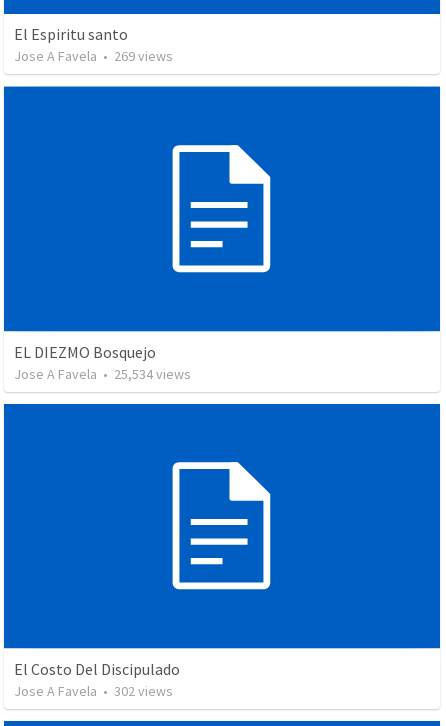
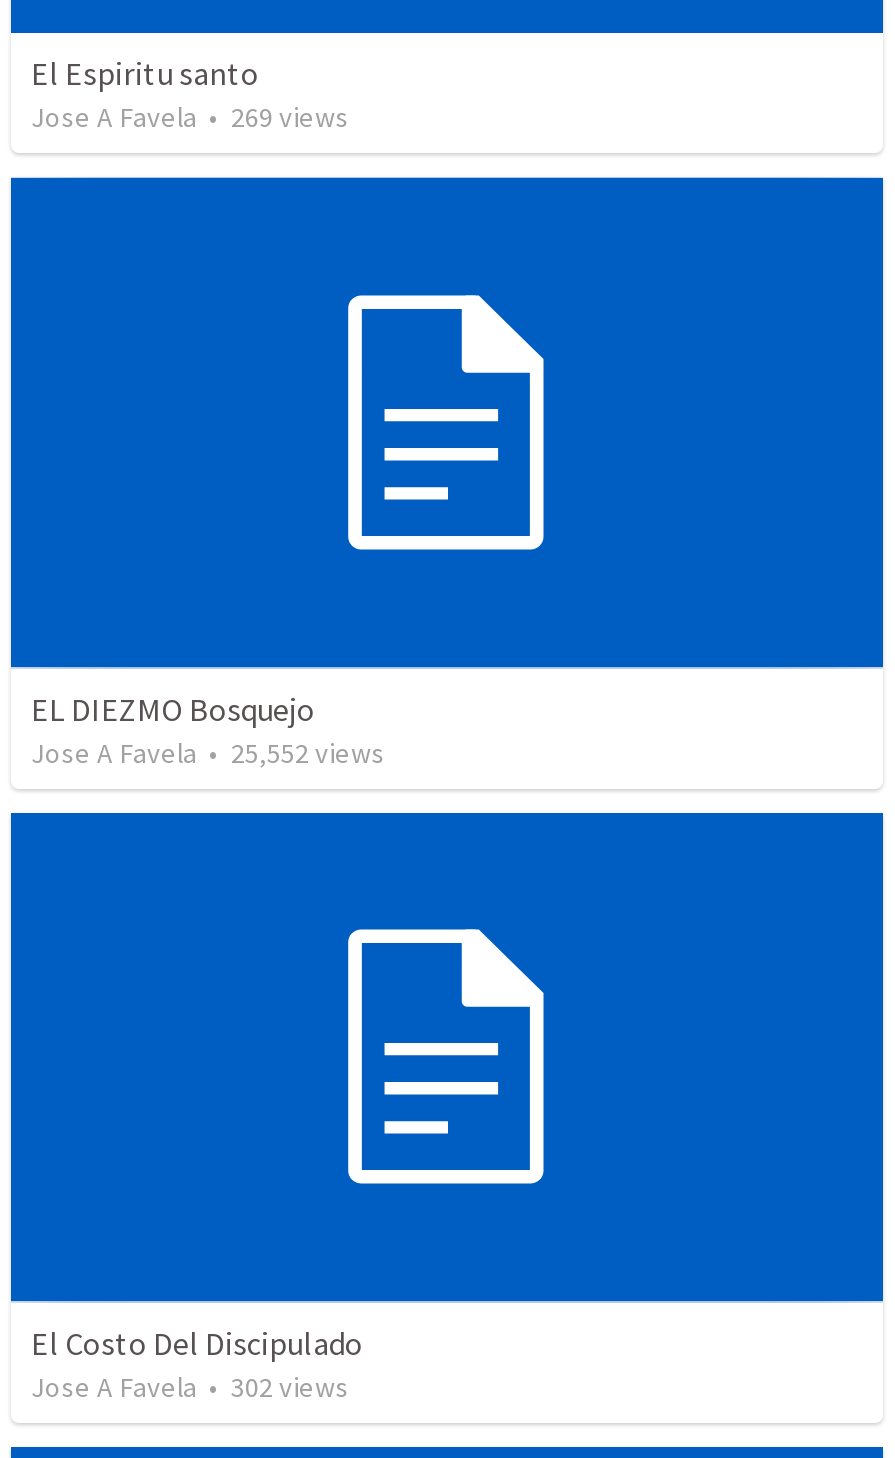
- Jose A Favela • 25,534 views
+ Jose A Favela • 25,552 views
